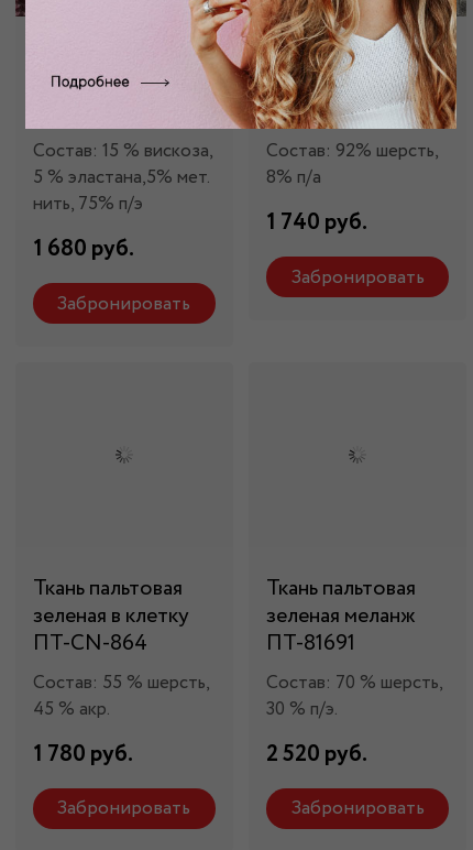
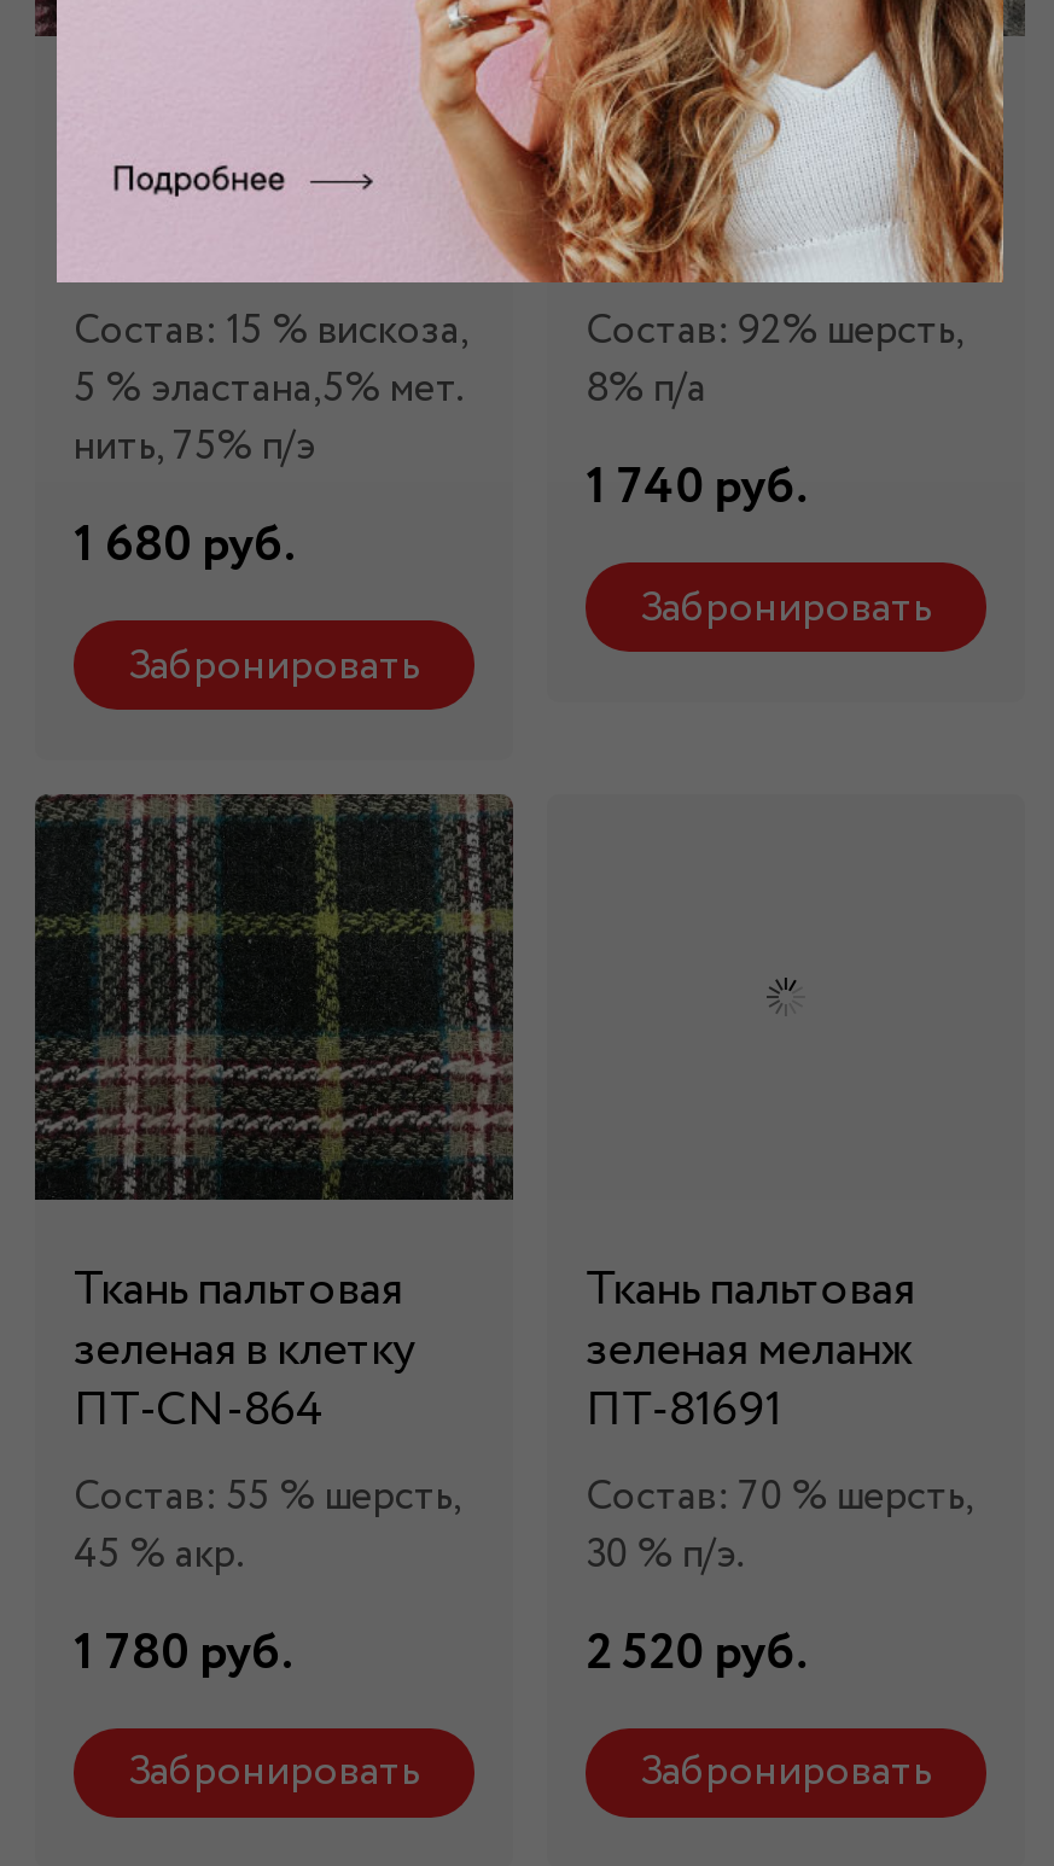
+ [image]
